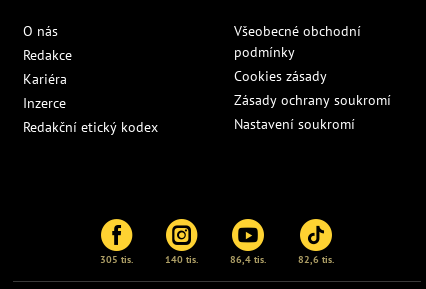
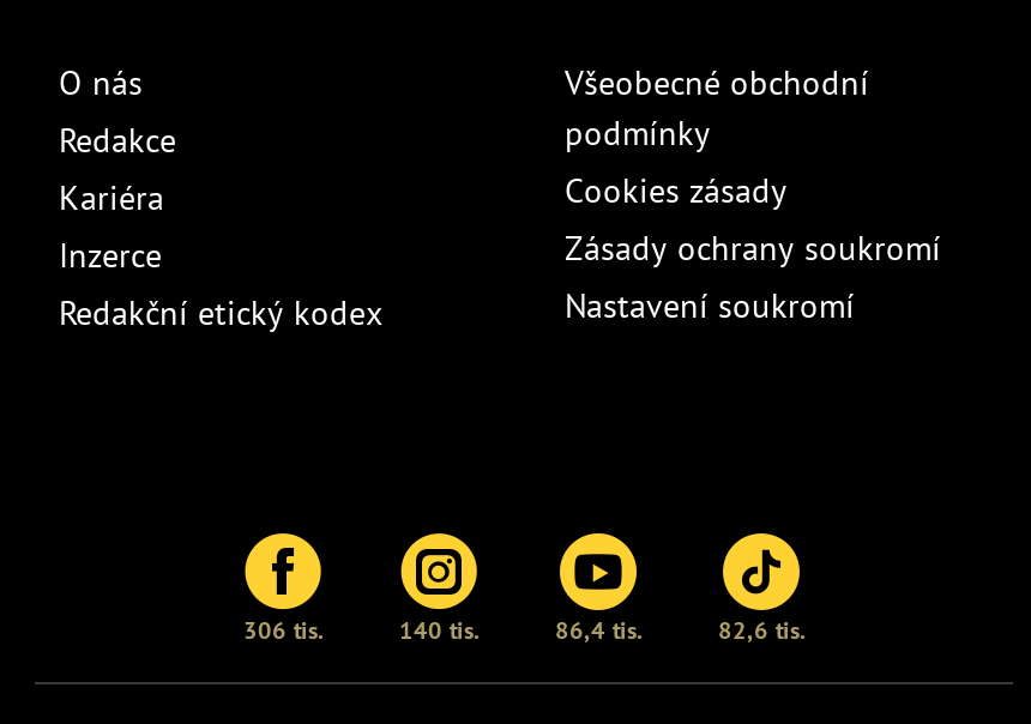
- 305 tis.
+ 306 tis.
